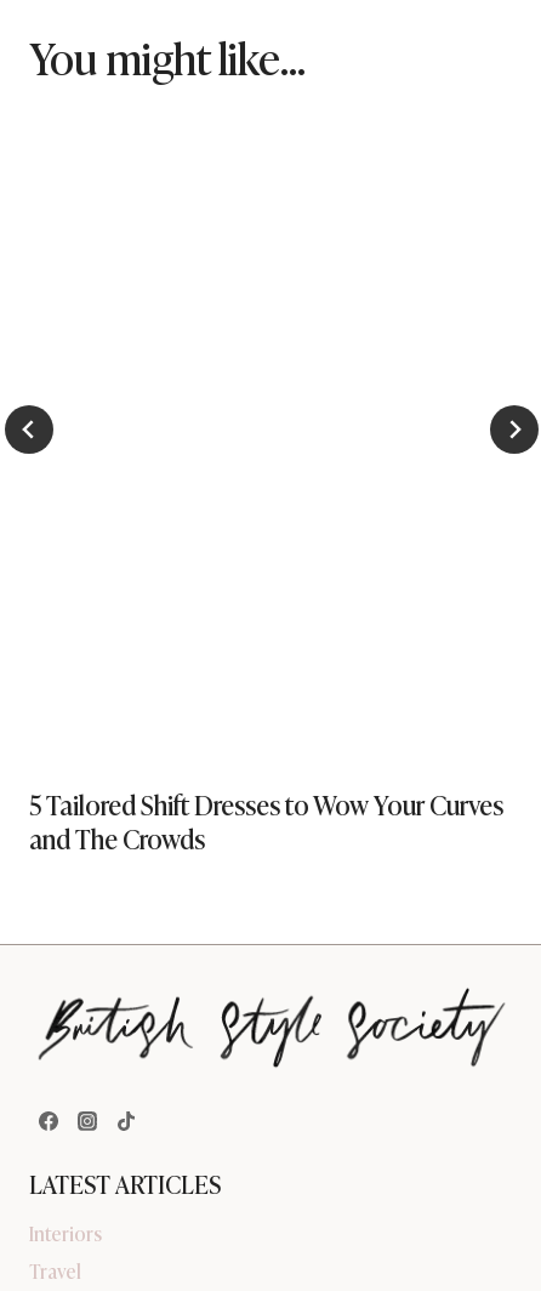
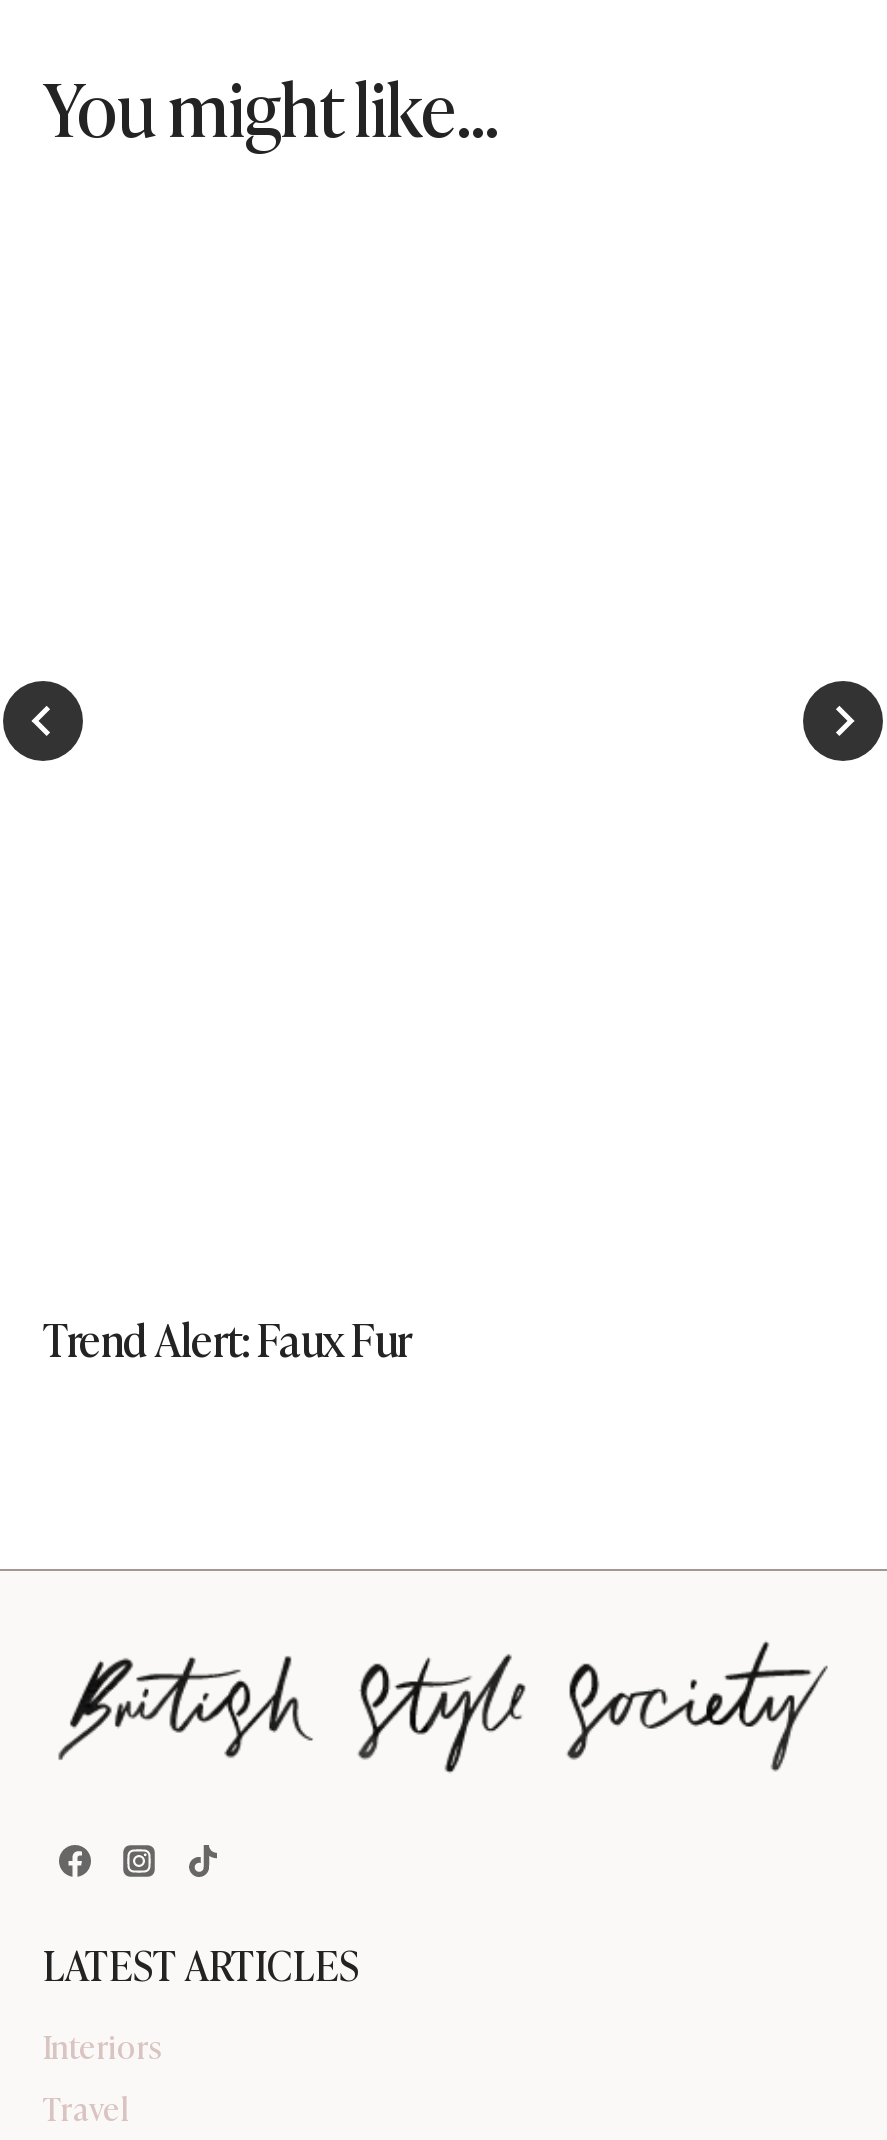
- 5 Tailored Shift Dresses to Wow Your Curves
- and The Crowds
+ Trend Alert: Faux Fur
